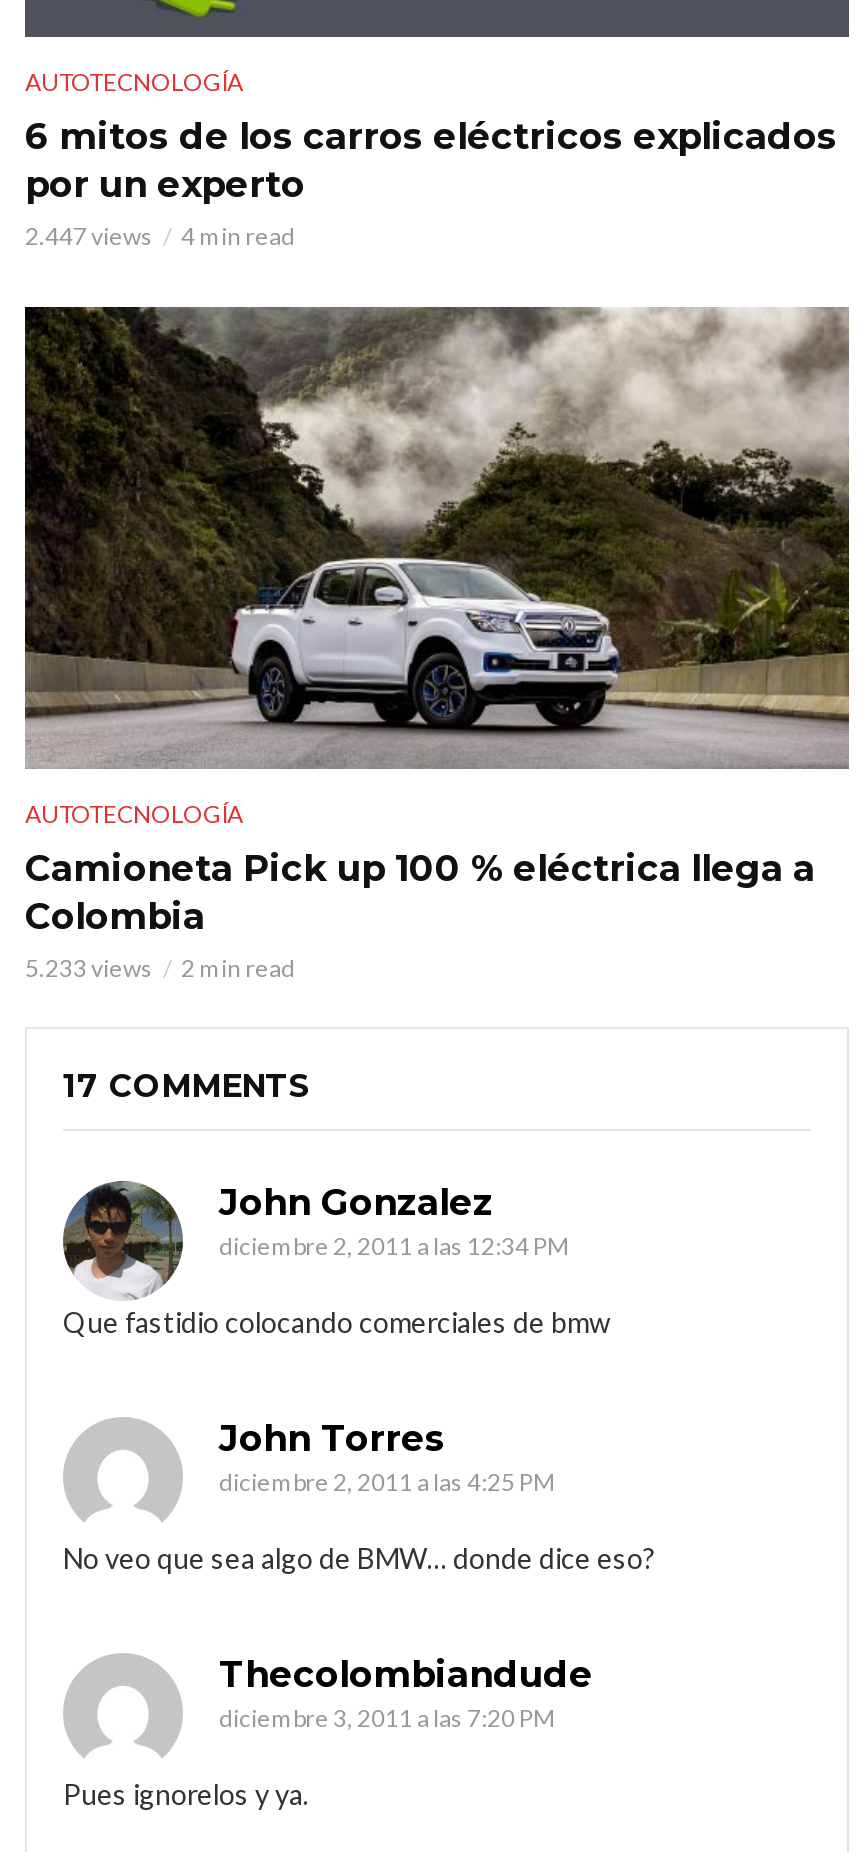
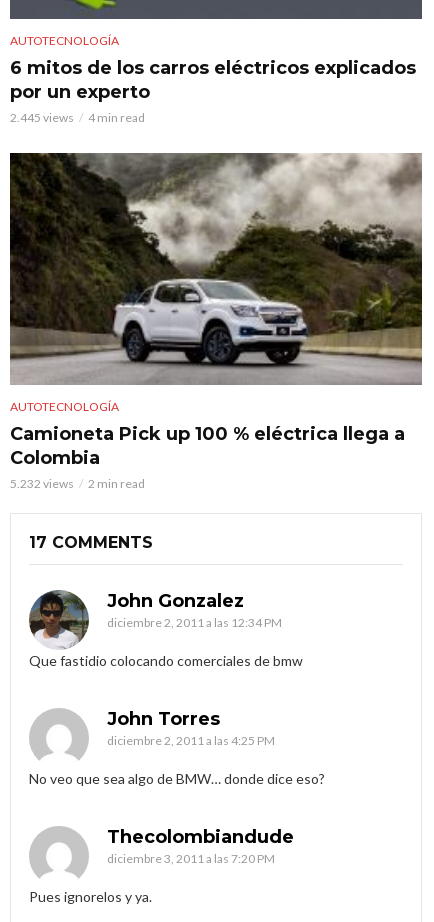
- 2.447 views 4 min read
+ 2.445 views 4 min read

- 5.233 views 2 min read
+ 5.232 views 2 min read
